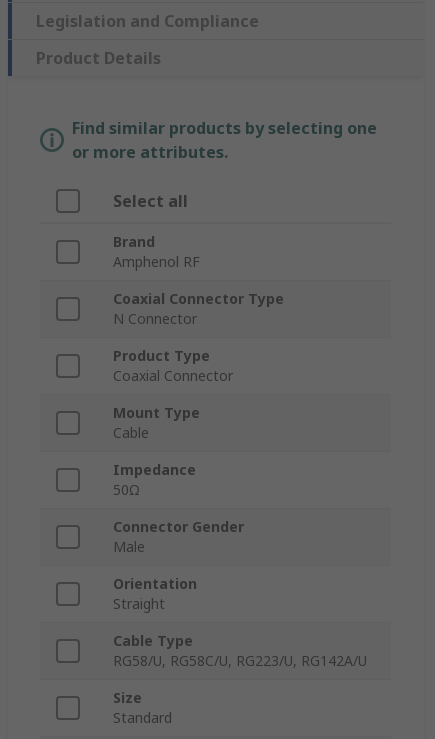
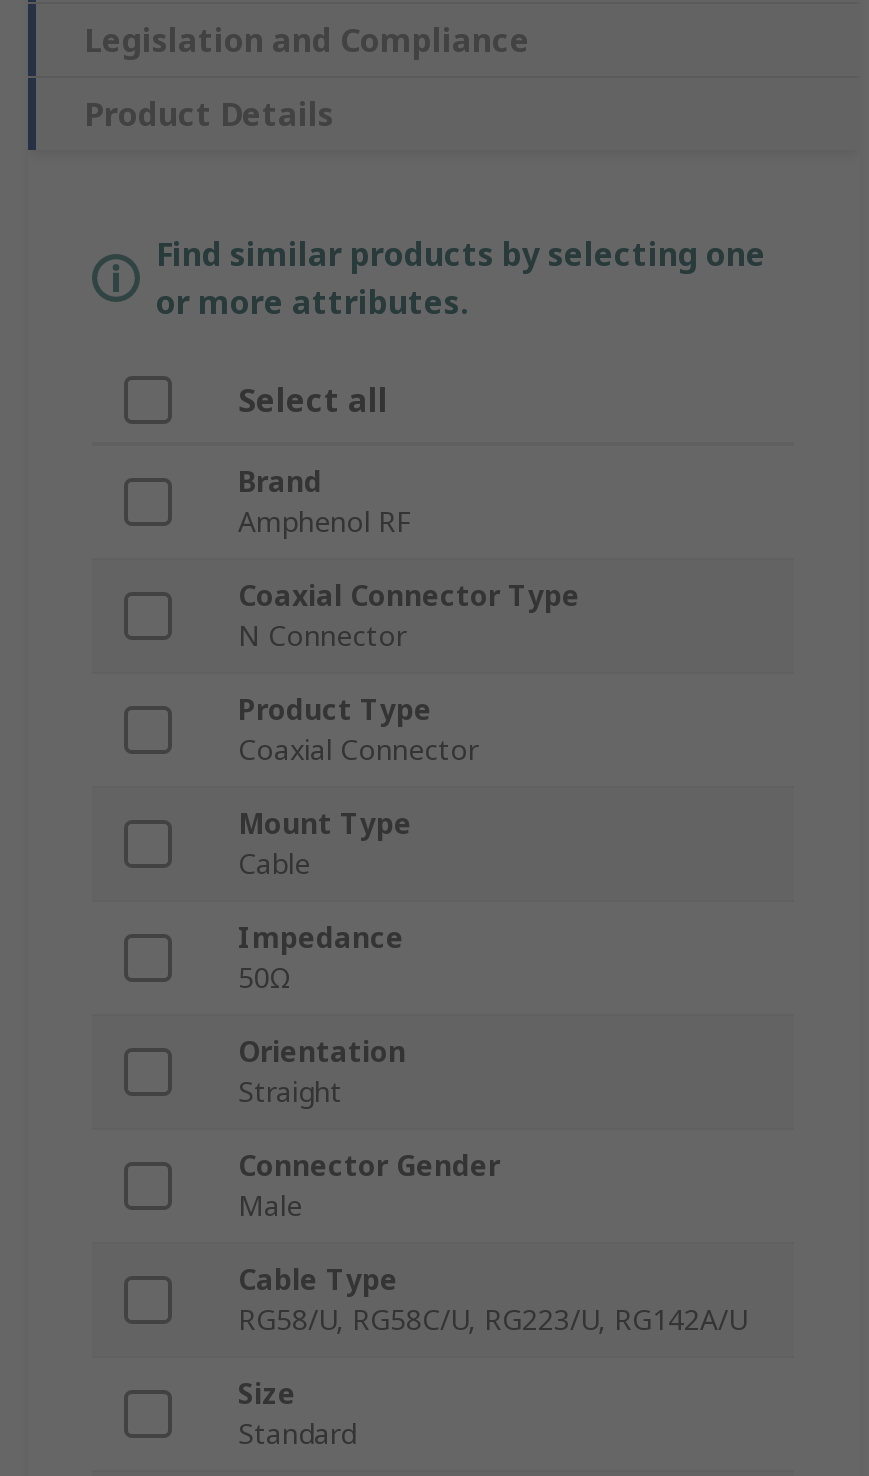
moved down: Connector Gender | Male

moved up: Orientation | Straight
